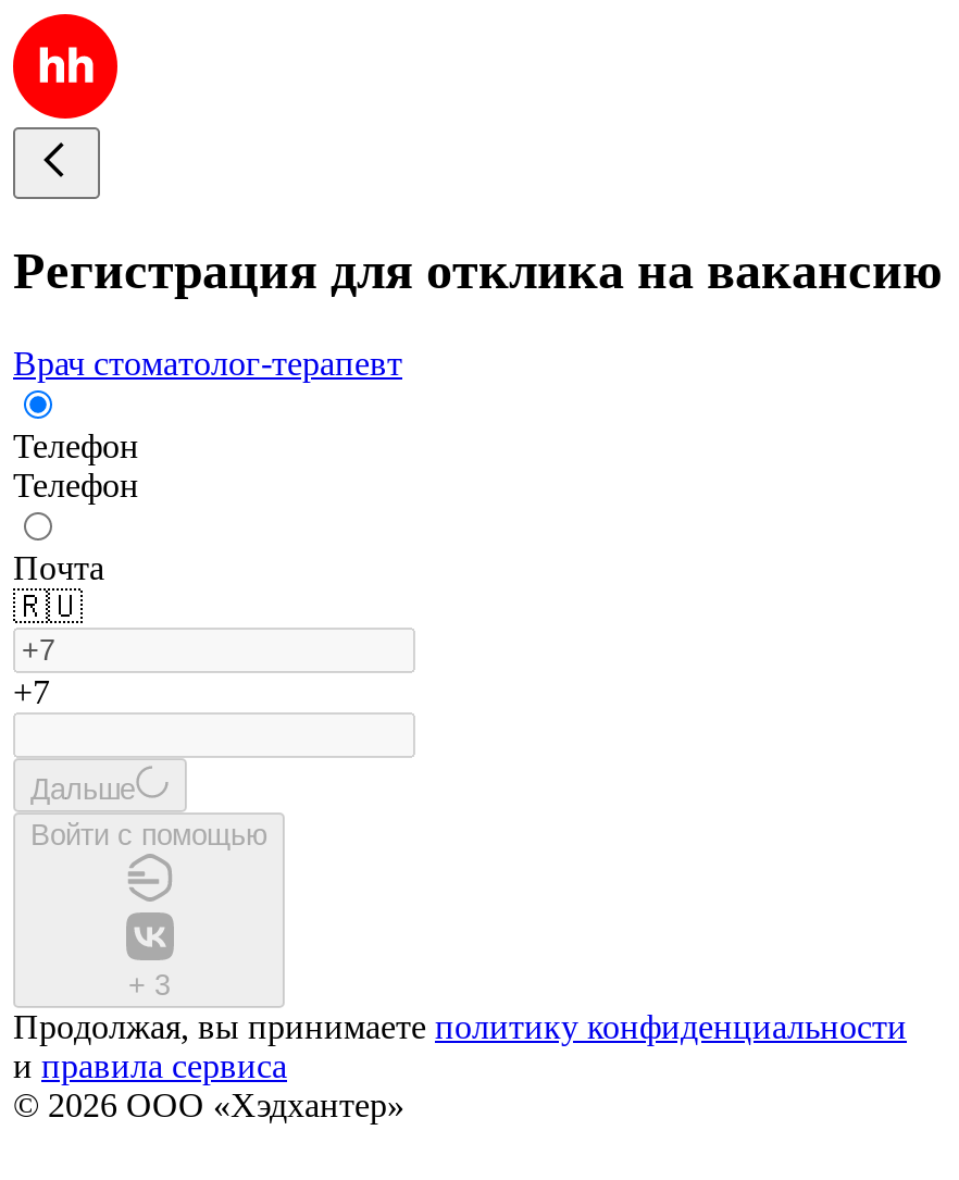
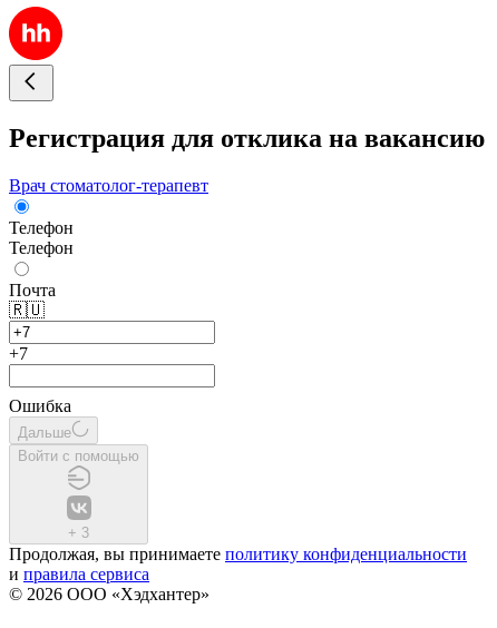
+ Ошибка
